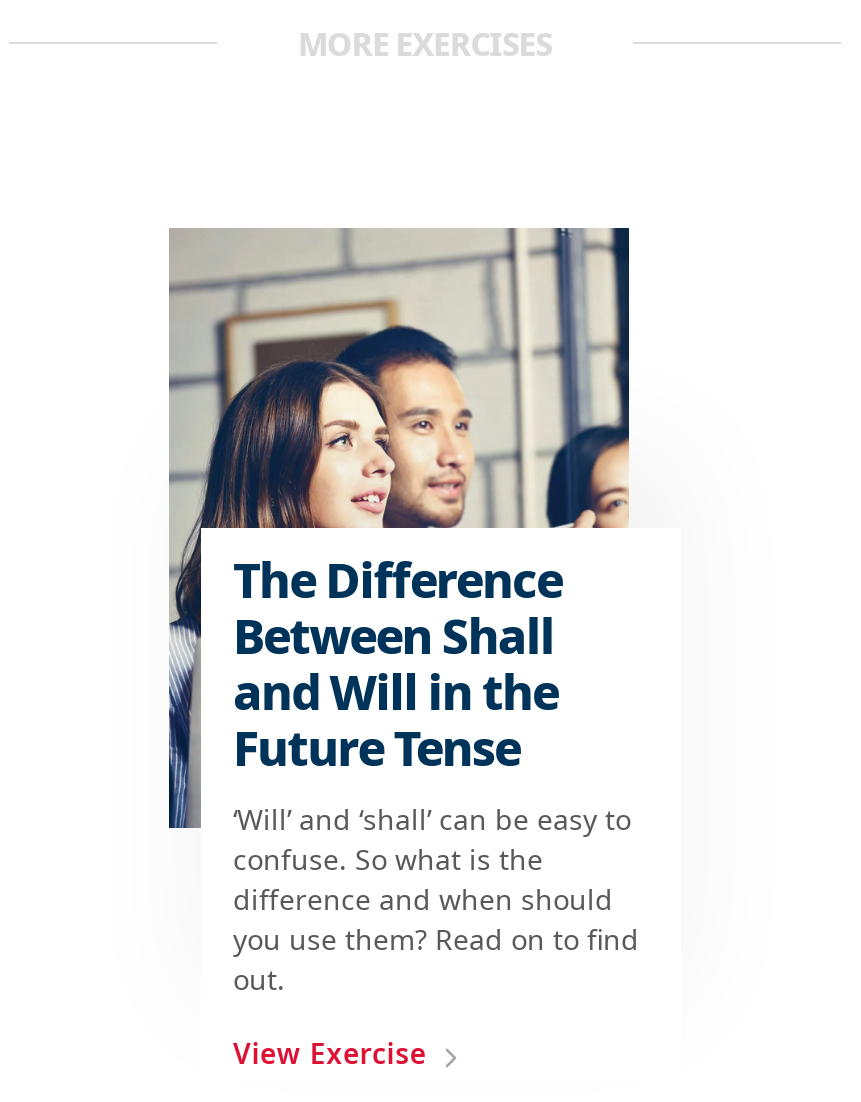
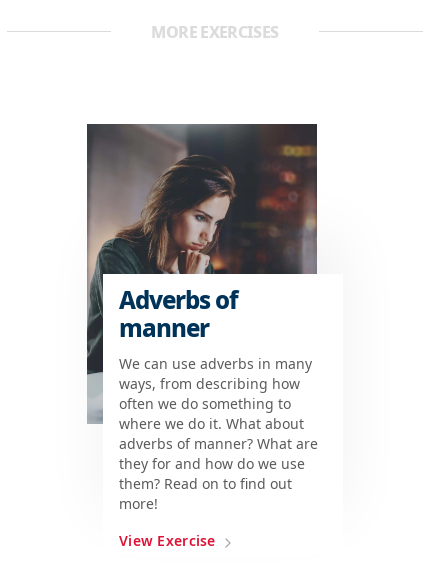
- [image]
- The Difference
- Between Shall
- and Will in the
- Future Tense
- ‘Will’ and ‘shall’ can be easy to
- confuse. So what is the
- difference and when should
- you use them? Read on to find
- out.
+ [image]
+ Adverbs of
+ manner
+ We can use adverbs in many
+ ways, from describing how
+ often we do something to
+ where we do it. What about
+ adverbs of manner? What are
+ they for and how do we use
+ them? Read on to find out
+ more!
